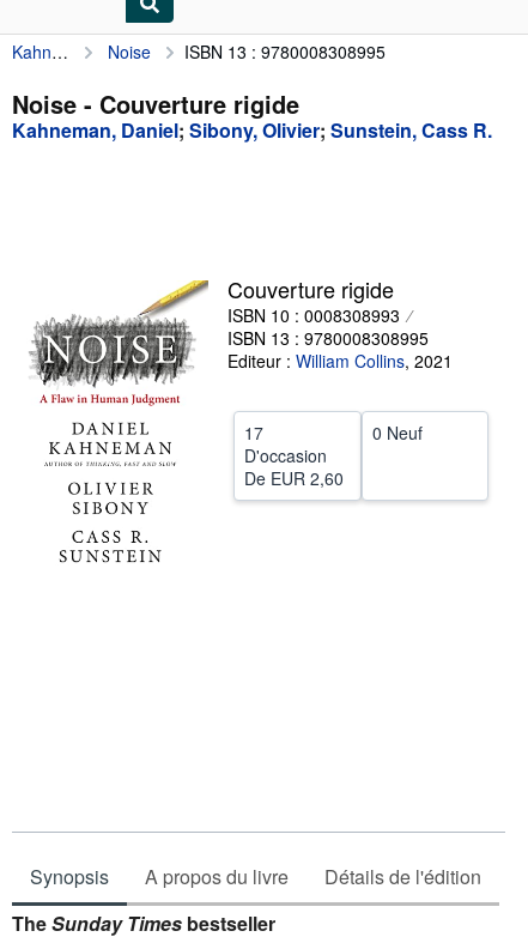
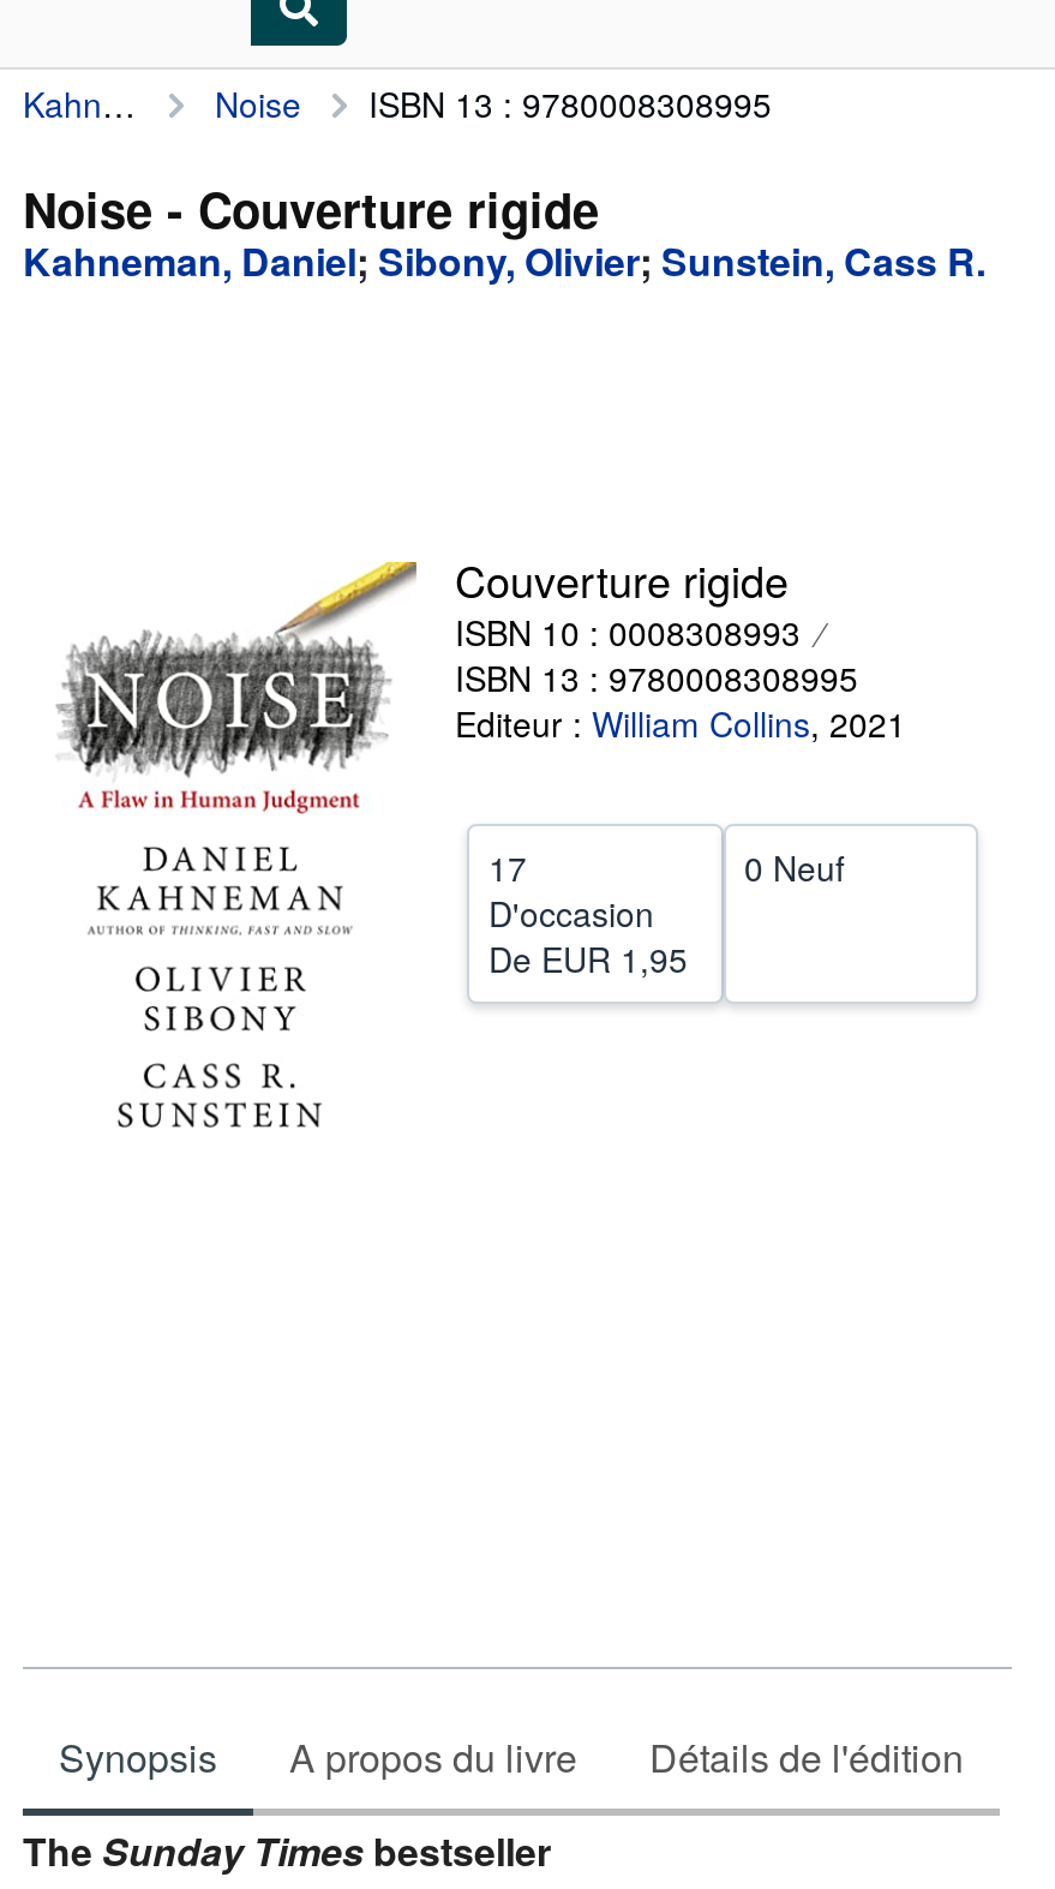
- De EUR 2,60
+ De EUR 1,95
